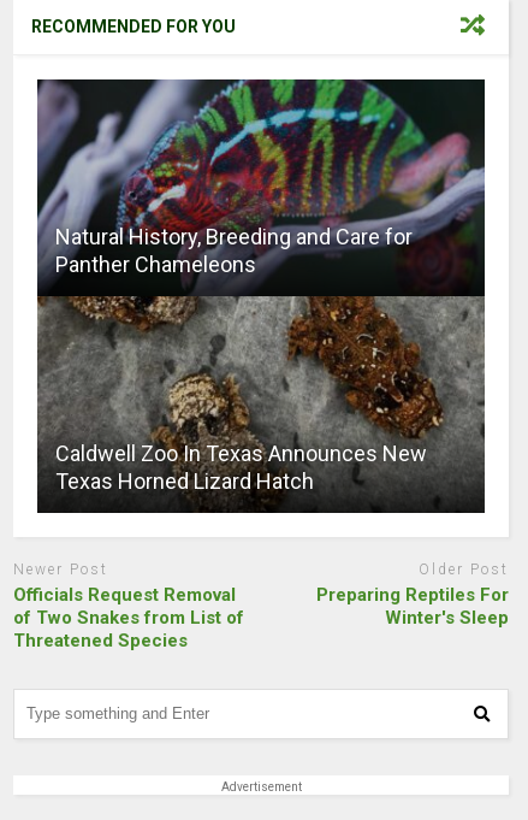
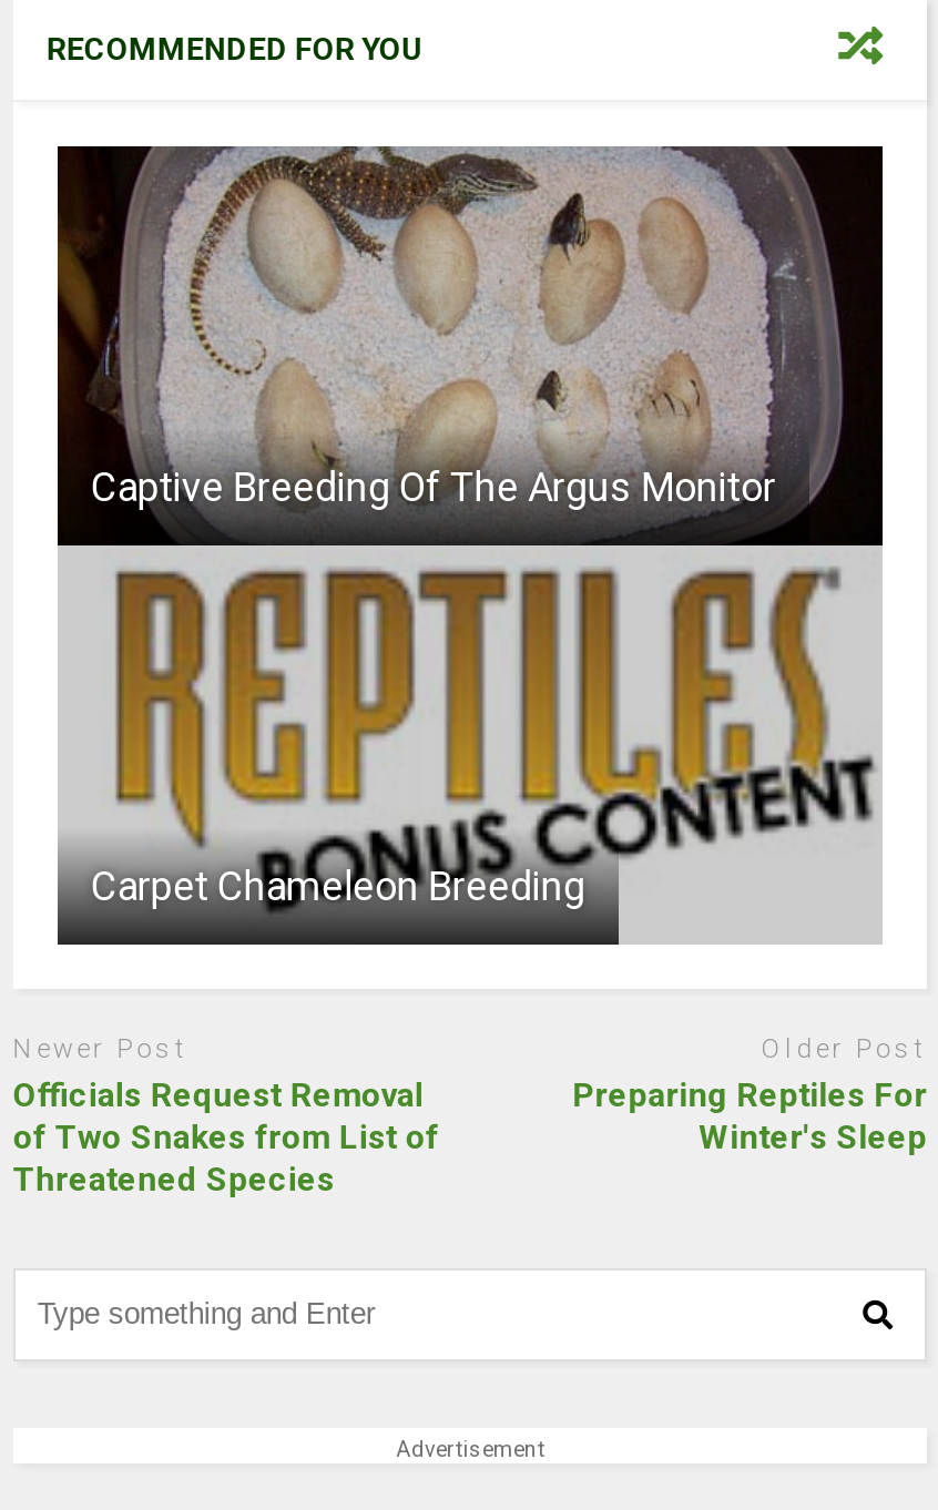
- [image]
- Natural History, Breeding and Care for
- Panther Chameleons
+ [image]
+ Captive Breeding Of The Argus Monitor

- [image]
- Caldwell Zoo In Texas Announces New
- Texas Horned Lizard Hatch
+ [image]
+ Carpet Chameleon Breeding
